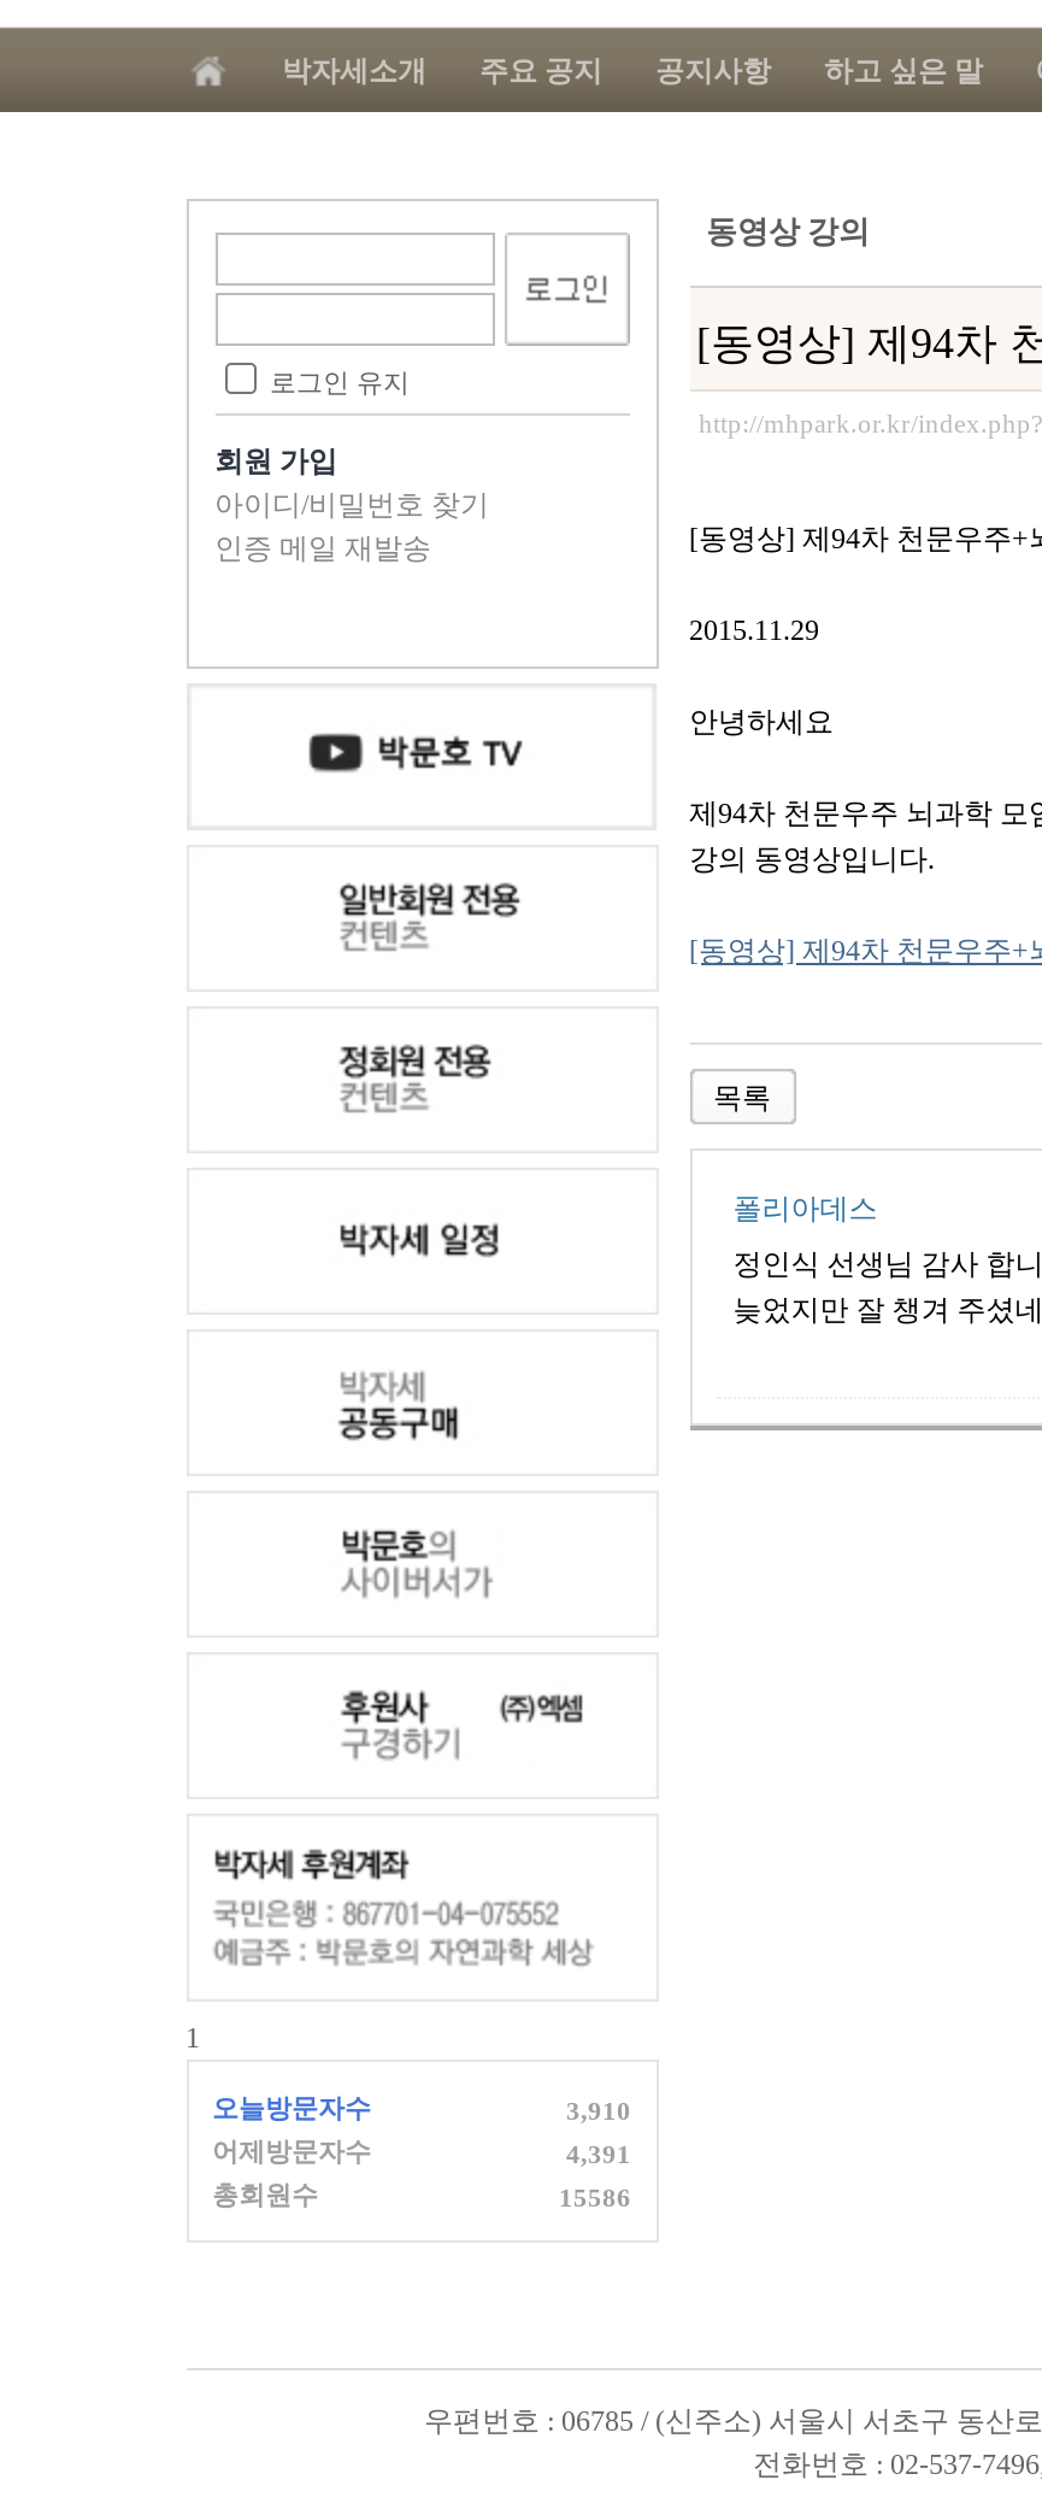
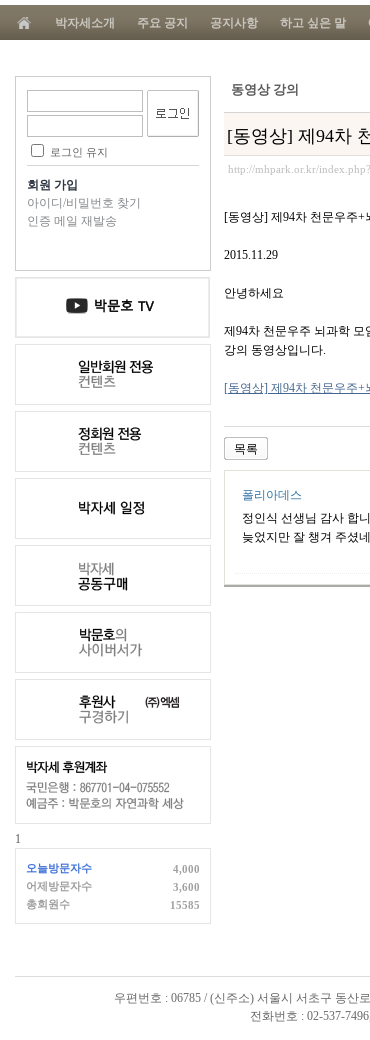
- 3,910
+ 4,000

- 4,391
+ 3,600

- 15586
+ 15585
